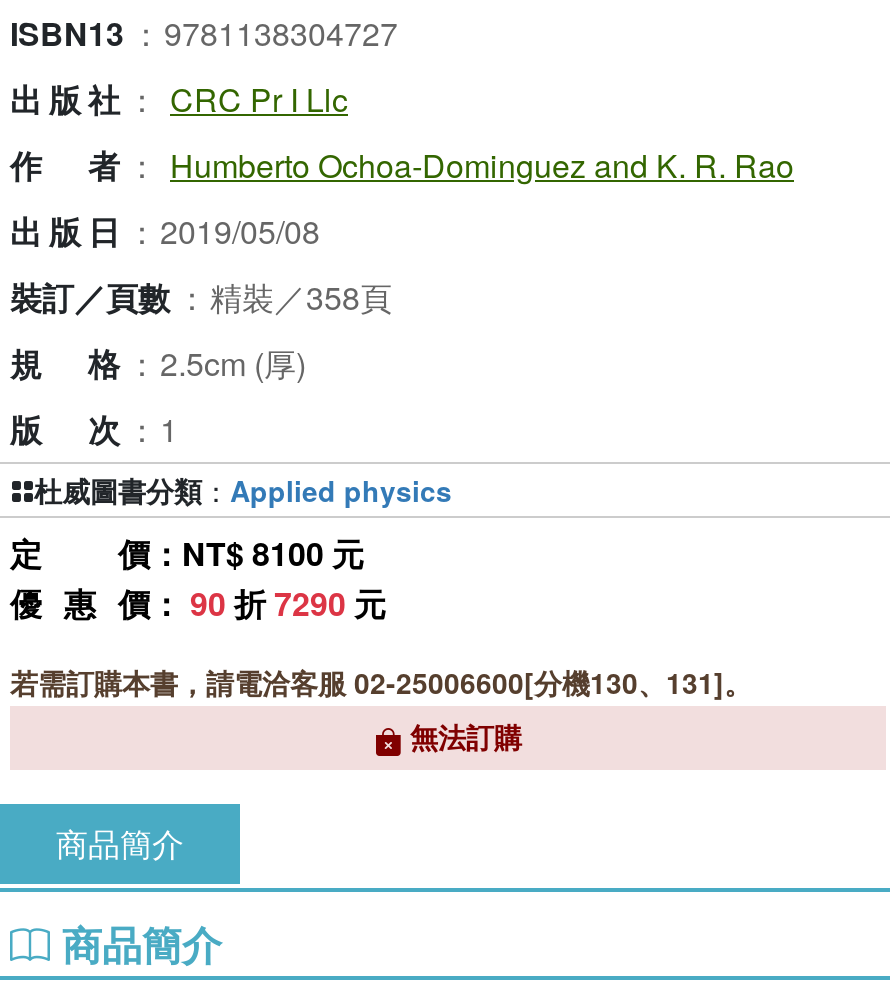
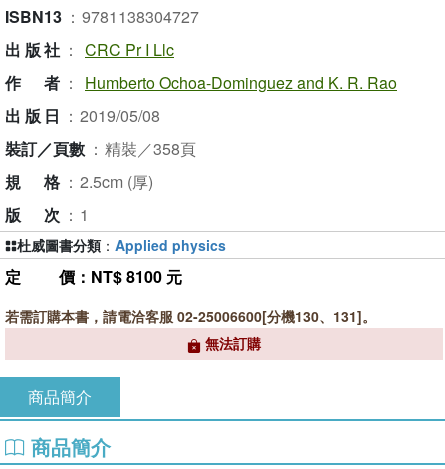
- 優惠價：90折7290元
